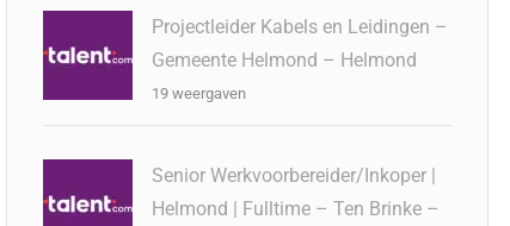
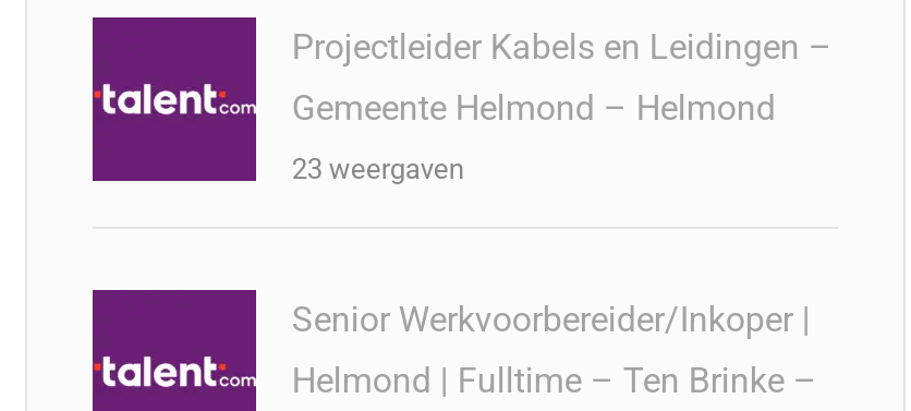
- 19 weergaven
+ 23 weergaven
